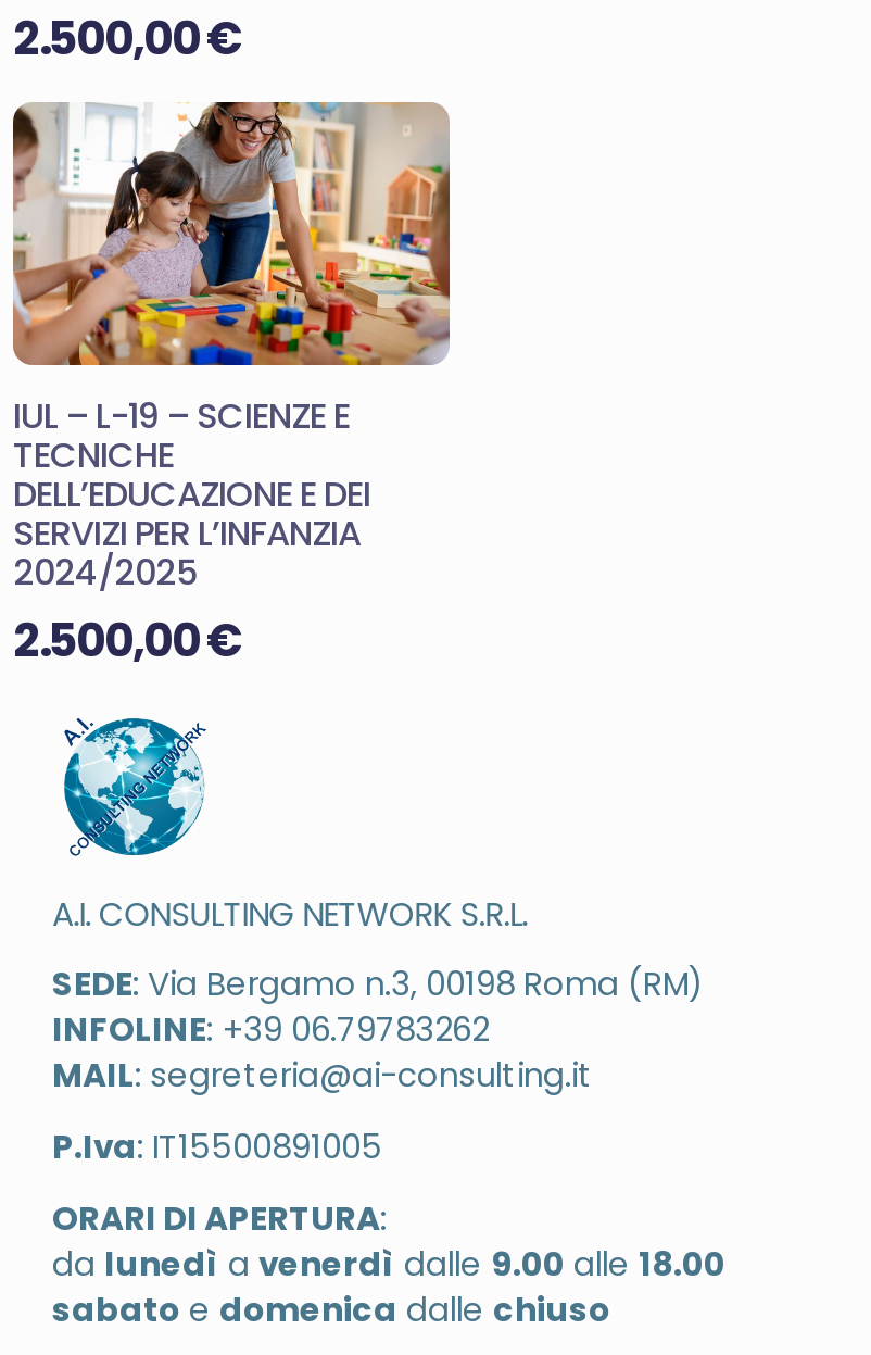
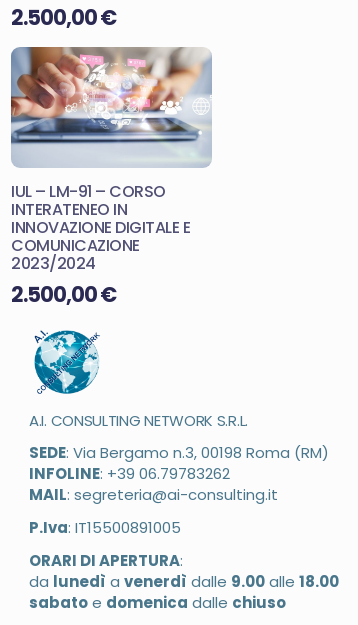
- [image]
- IUL – L-19 – SCIENZE E
- TECNICHE
- DELL’EDUCAZIONE E DEI
- SERVIZI PER L’INFANZIA
- 2024/2025
+ [image]
+ IUL – LM-91 – CORSO
+ INTERATENEO IN
+ INNOVAZIONE DIGITALE E
+ COMUNICAZIONE
+ 2023/2024
